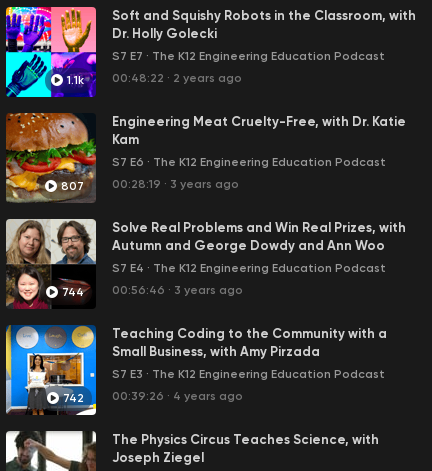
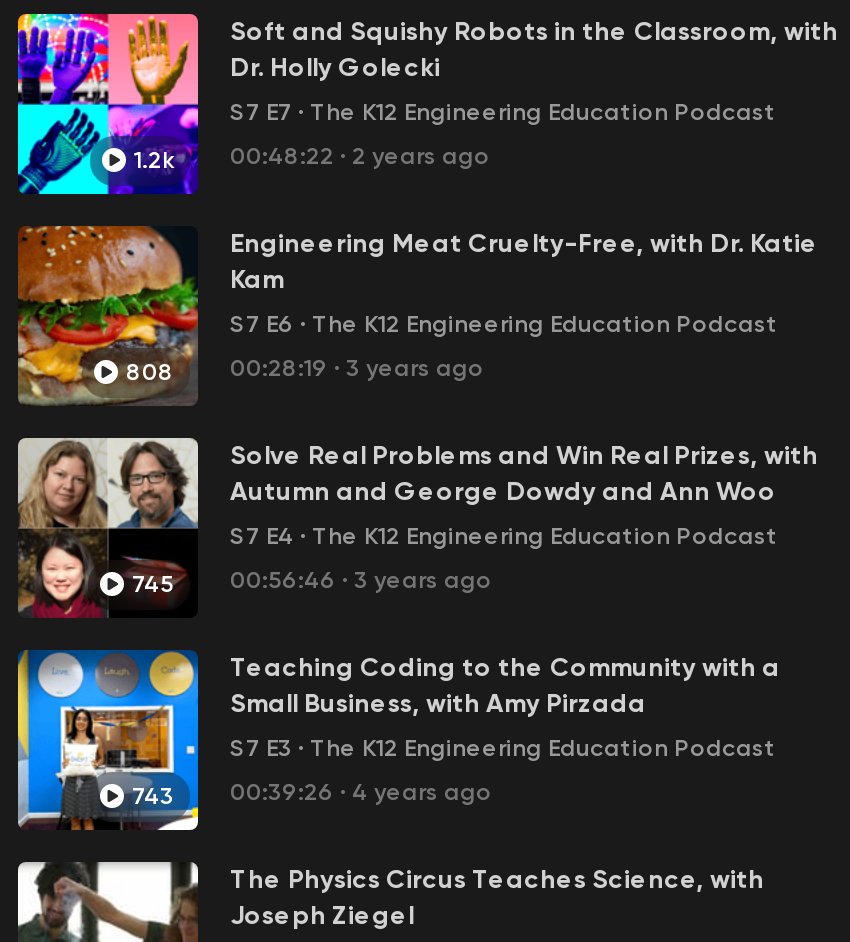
- 1.1k
+ 1.2k

- 807 00:28:19 · 3 years ago
+ 808 00:28:19 · 3 years ago

- 744 00:56:46 · 3 years ago
+ 745 00:56:46 · 3 years ago

- 742 00:39:26 · 4 years ago
+ 743 00:39:26 · 4 years ago
